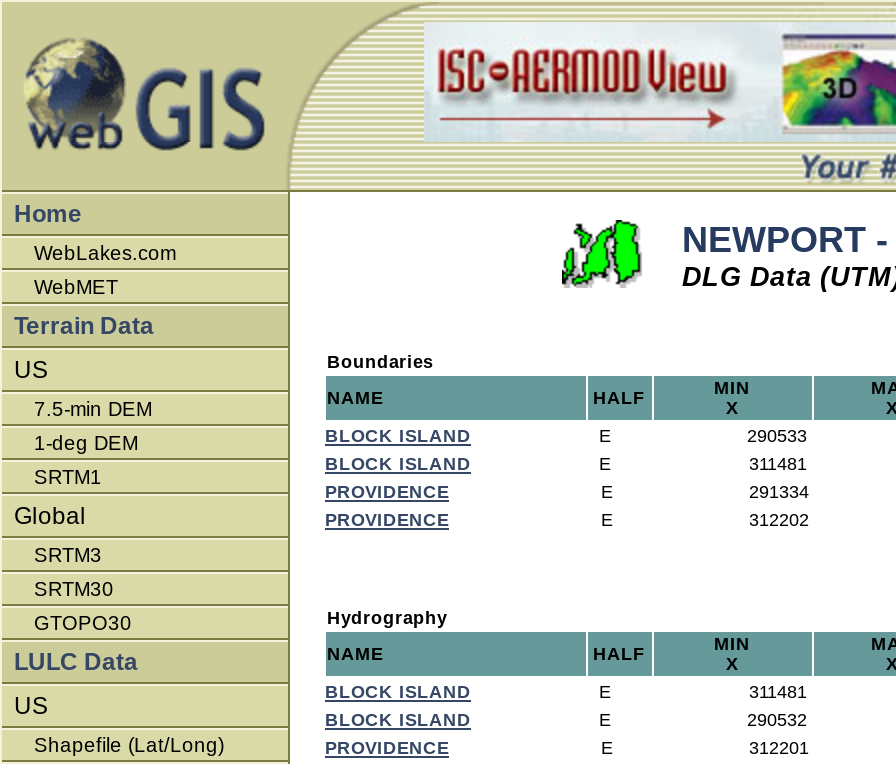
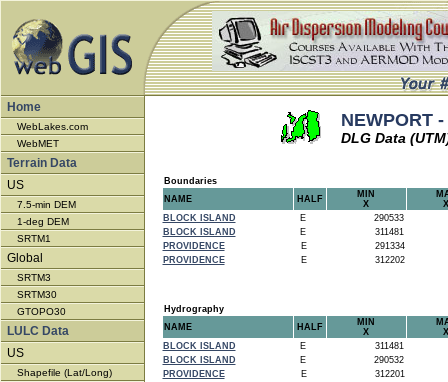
- [image]
+ [image]
